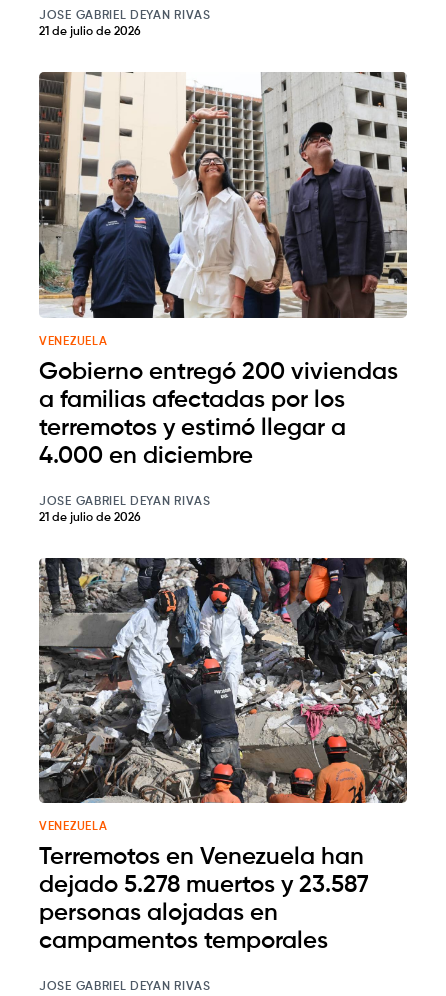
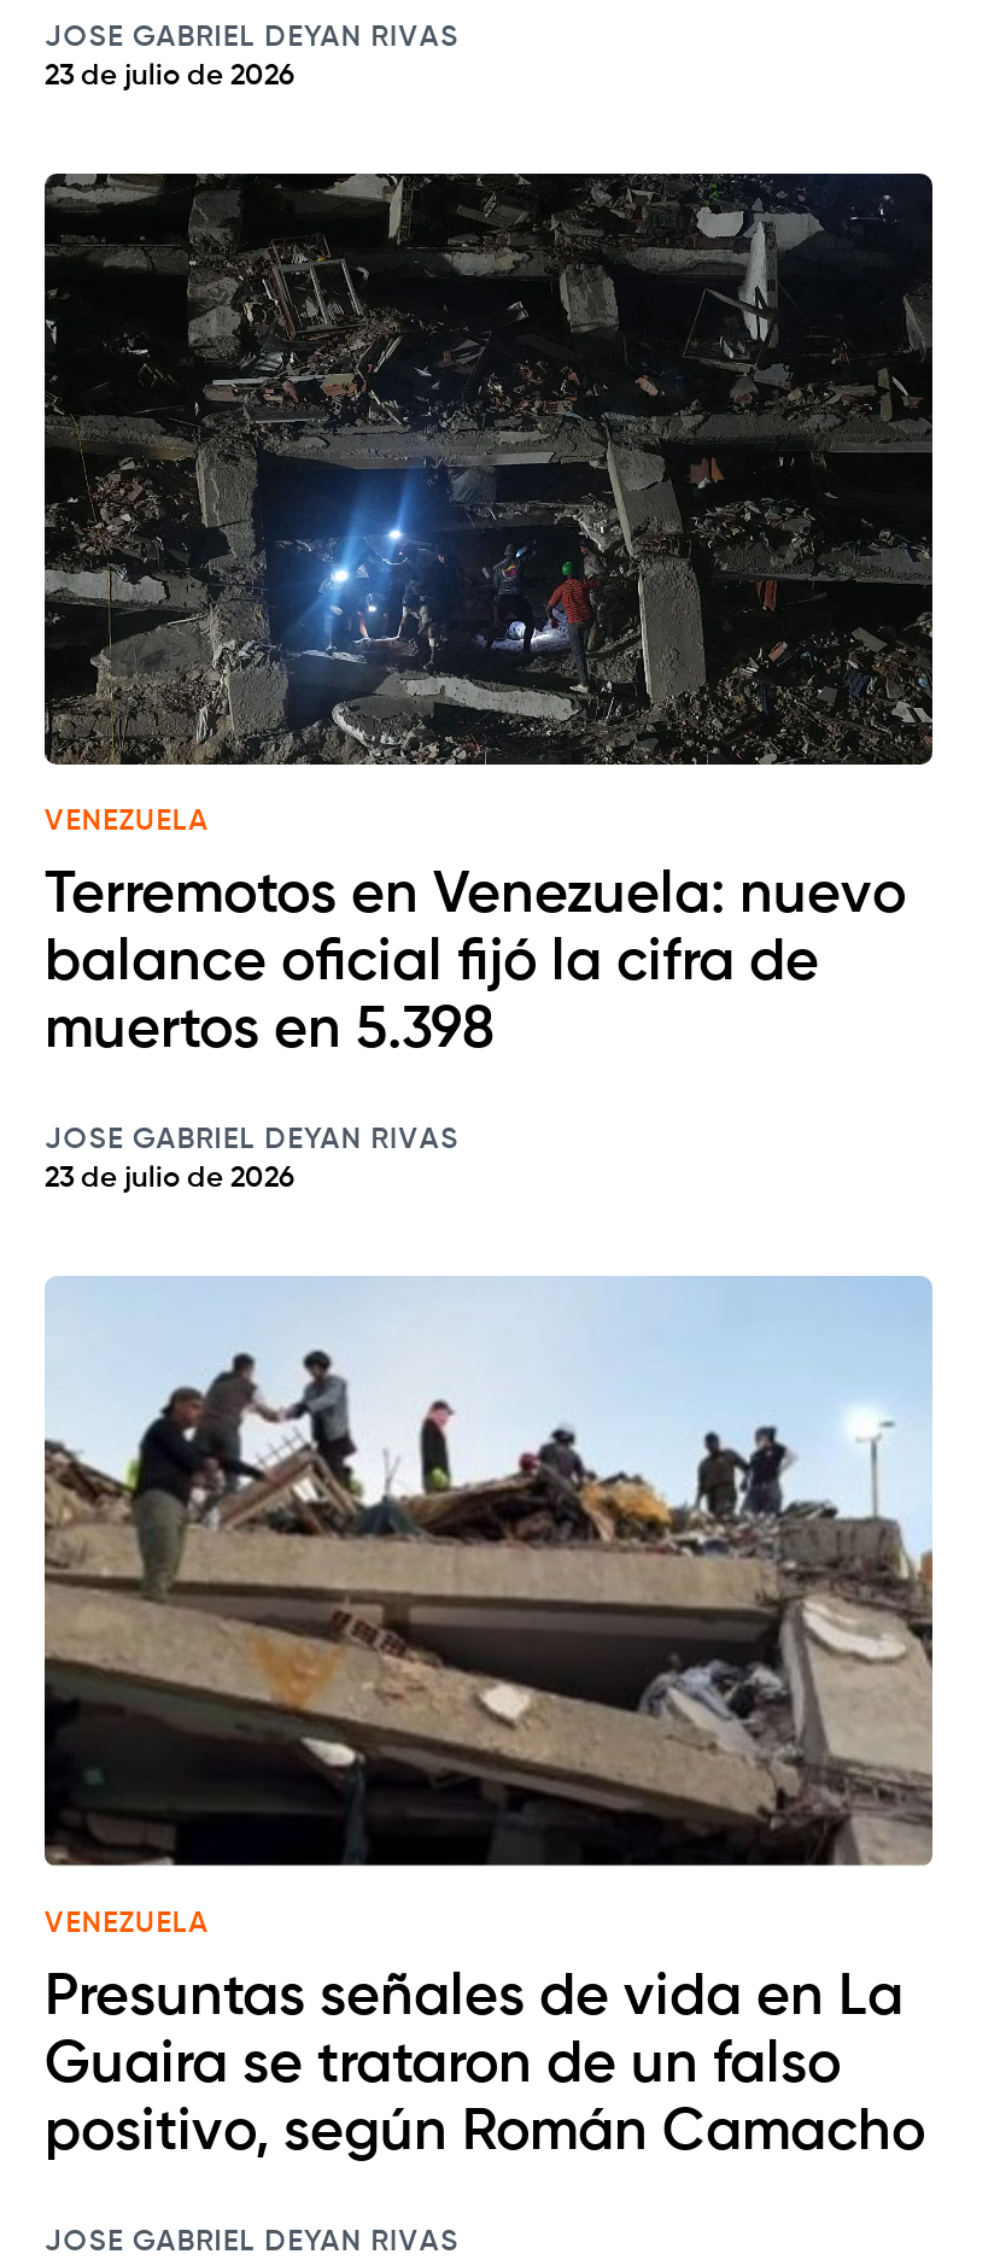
- 21 de julio de 2026
+ 23 de julio de 2026

- [image]
+ [image]

- Gobierno entregó 200 viviendas
- a familias afectadas por los
- terremotos y estimó llegar a
- 4.000 en diciembre
+ Terremotos en Venezuela: nuevo
+ balance oficial fijó la cifra de
+ muertos en 5.398

- 21 de julio de 2026
+ 23 de julio de 2026

- [image]
+ [image]

- Terremotos en Venezuela han
- dejado 5.278 muertos y 23.587
- personas alojadas en
- campamentos temporales
+ Presuntas señales de vida en La
+ Guaira se trataron de un falso
+ positivo, según Román Camacho
